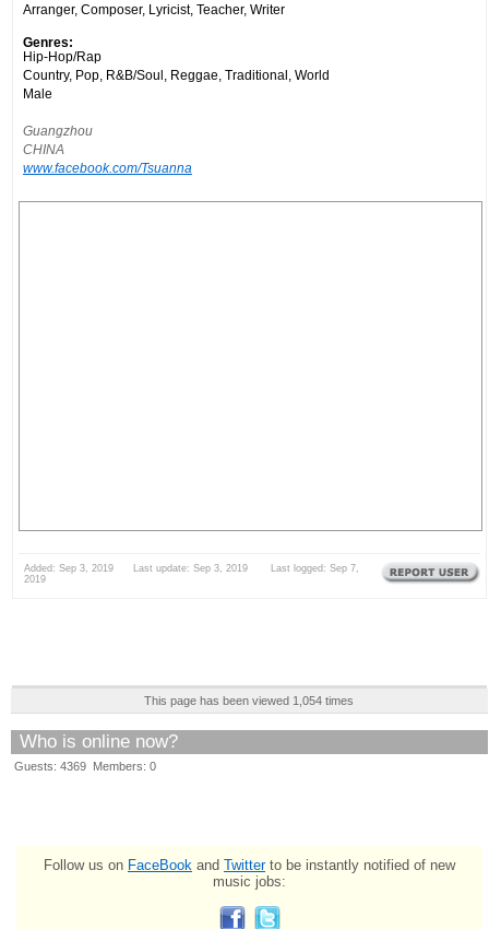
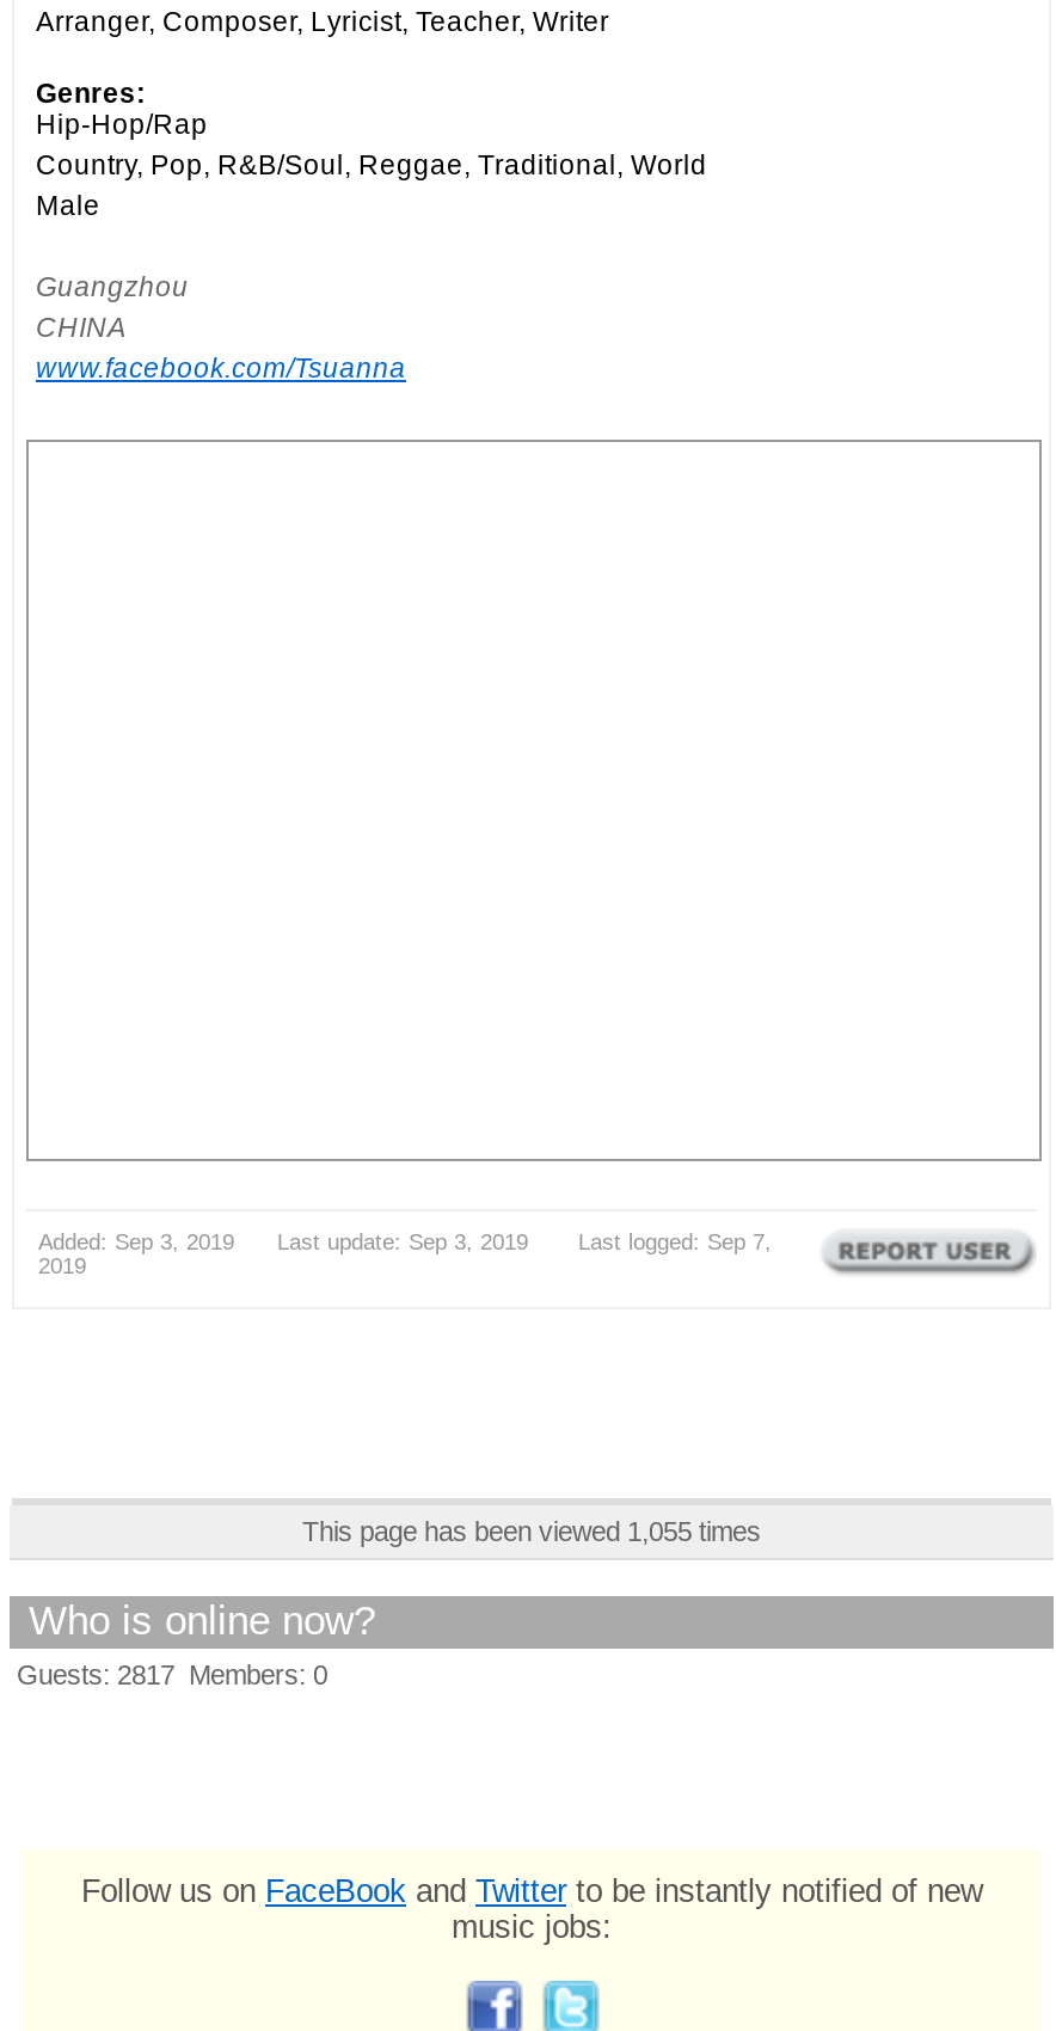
- This page has been viewed 1,054 times
+ This page has been viewed 1,055 times

- Guests: 4369 Members: 0
+ Guests: 2817 Members: 0
